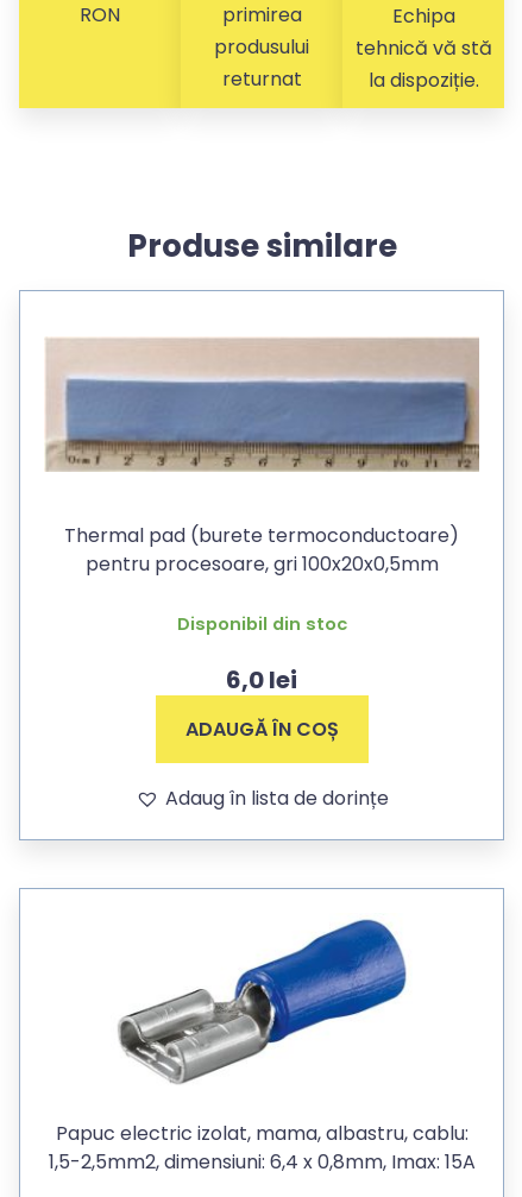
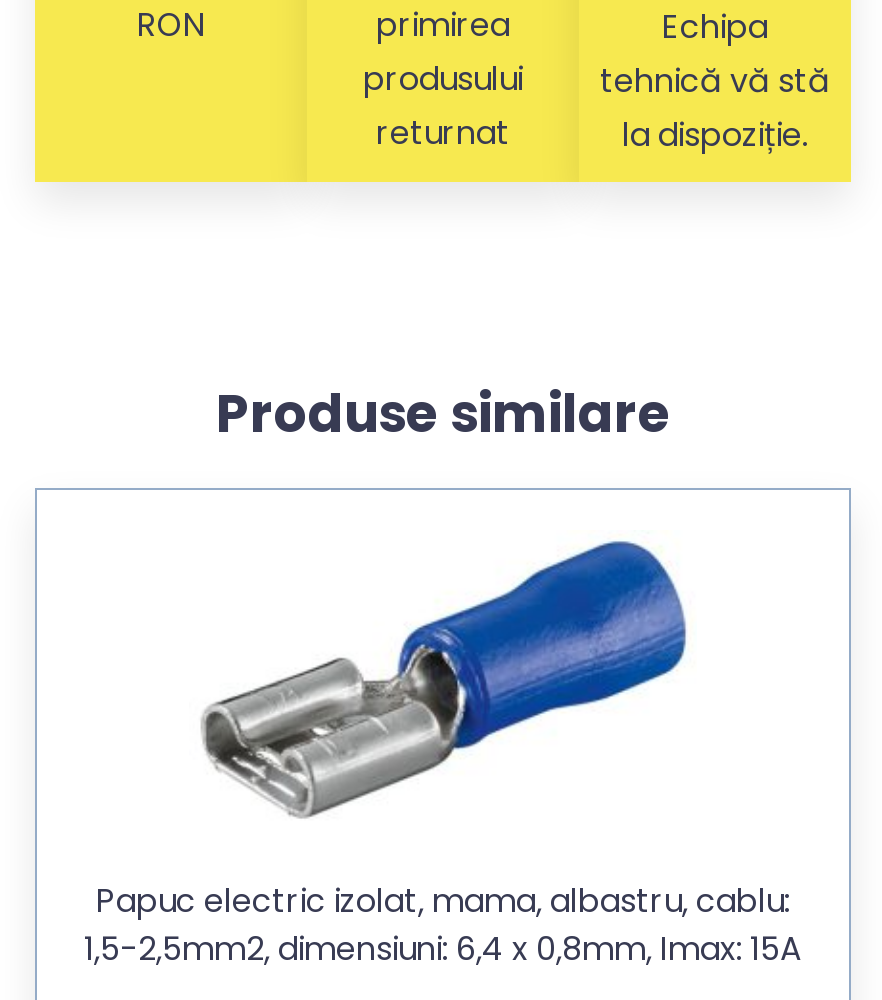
- [image]
- Thermal pad (burete termoconductoare)
- pentru procesoare, gri 100x20x0,5mm
- Disponibil din stoc
- 6,0 lei
- ADAUGĂ ÎN COȘ
- Adaug în lista de dorințe
